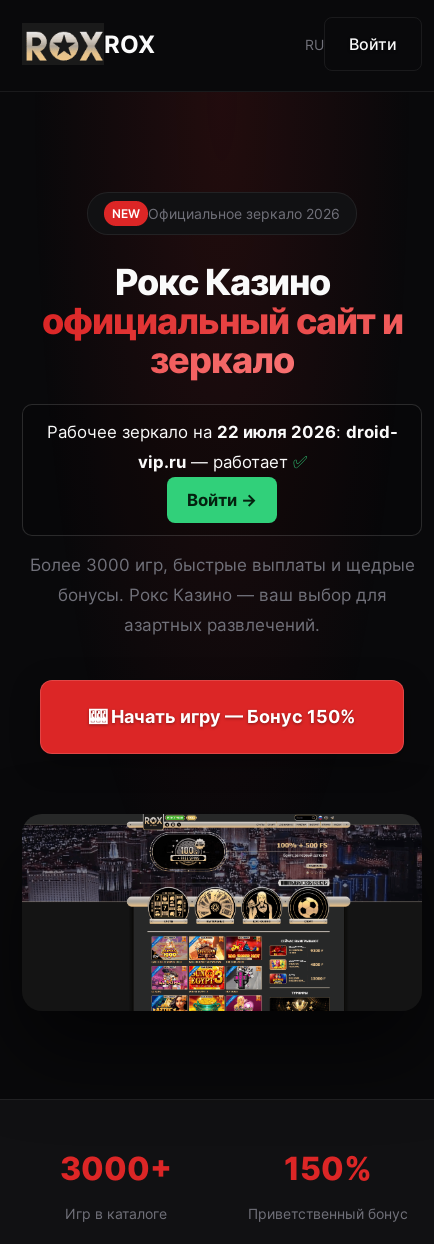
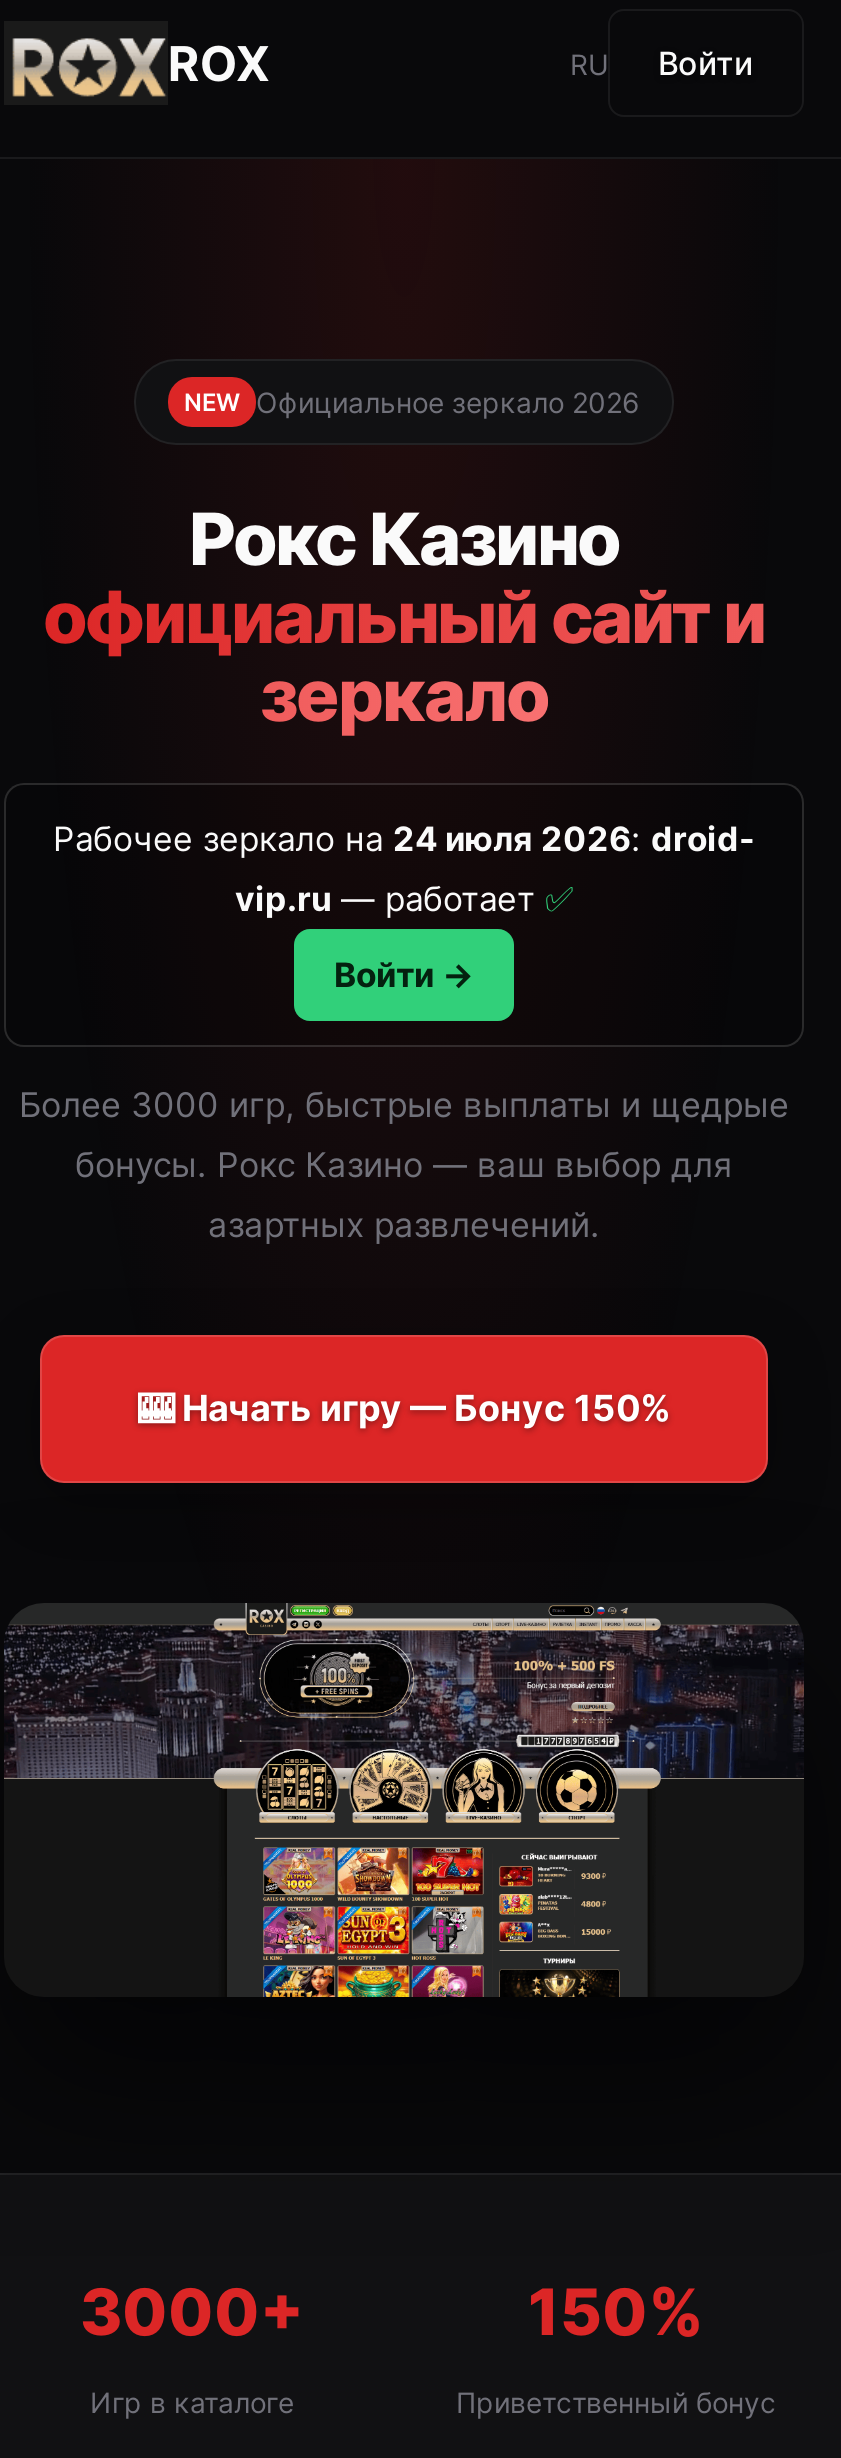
- Рабочее зеркало на 22 июля 2026: droid-
+ Рабочее зеркало на 24 июля 2026: droid-
